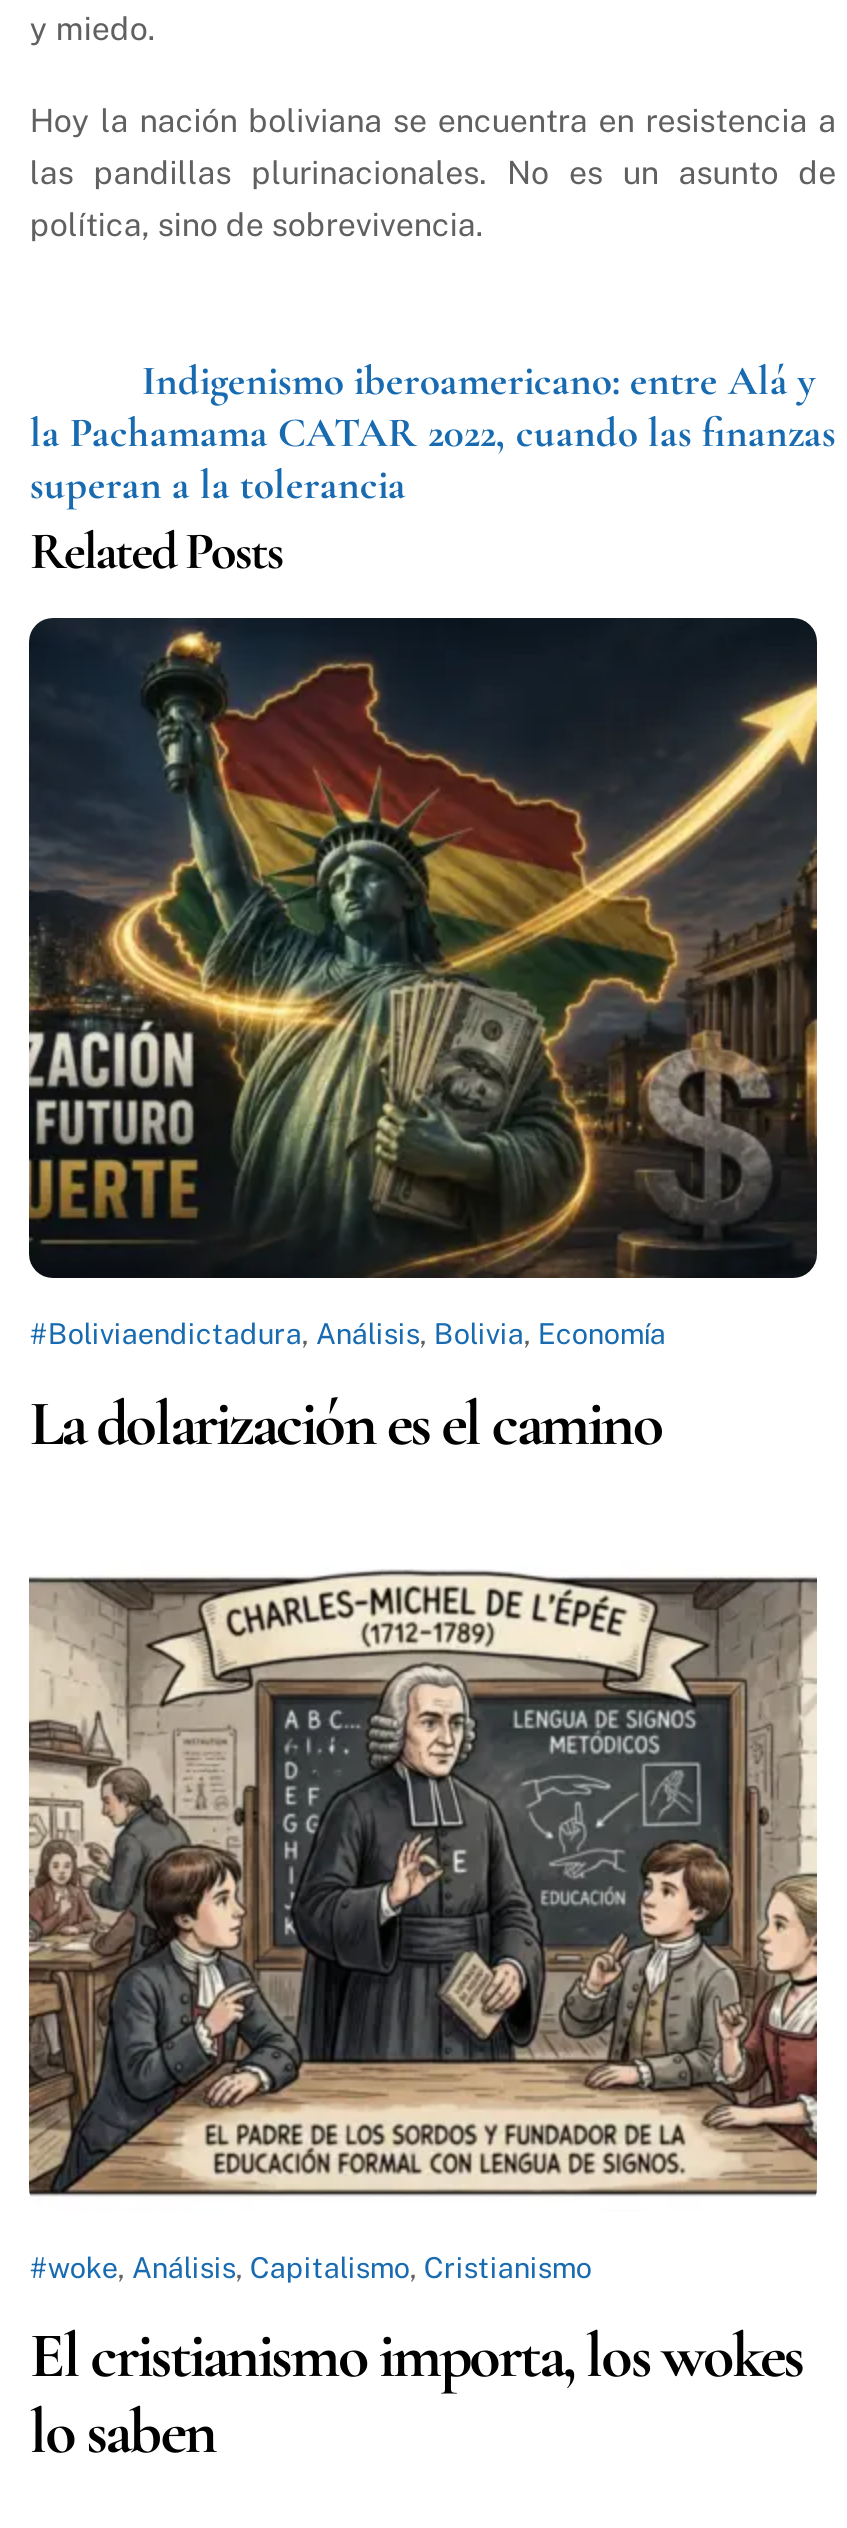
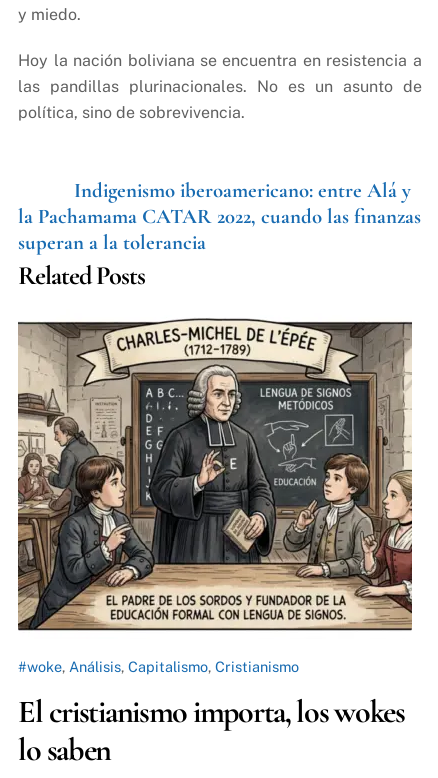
- [image]
- #Boliviaendictadura, Análisis, Bolivia, Economía
- La dolarización es el camino
